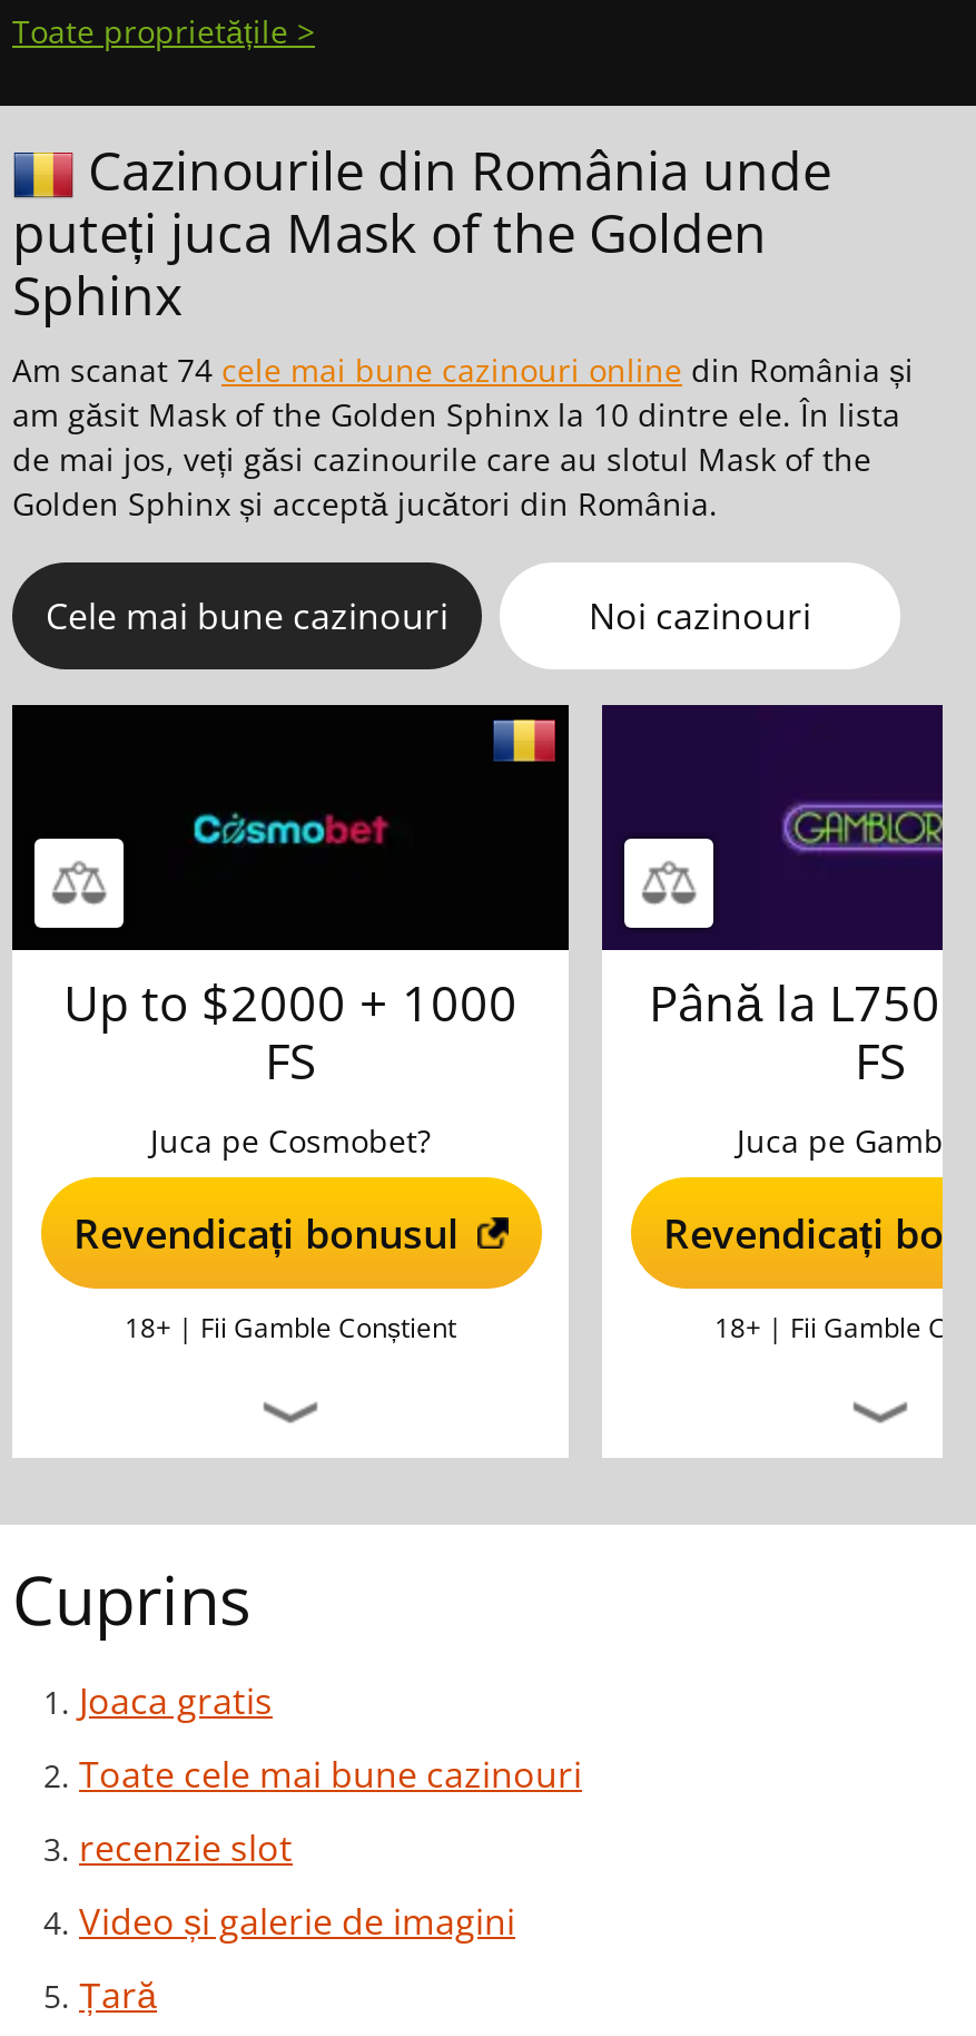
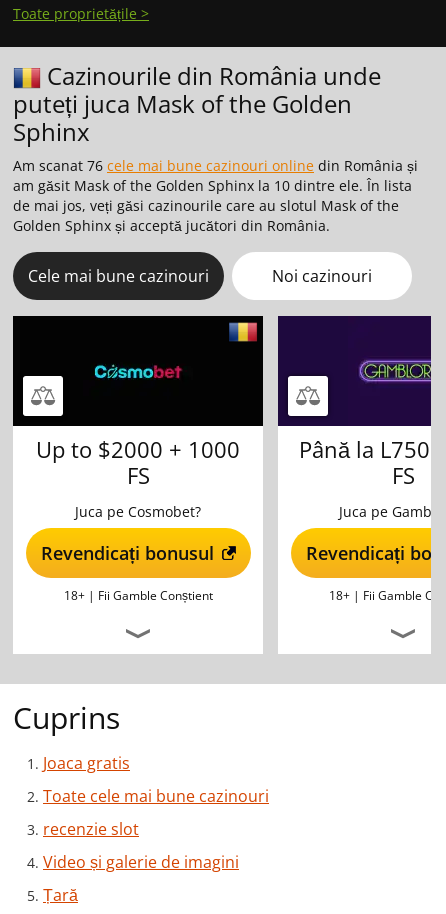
- Am scanat 74 cele mai bune cazinouri online din România și
+ Am scanat 76 cele mai bune cazinouri online din România și
